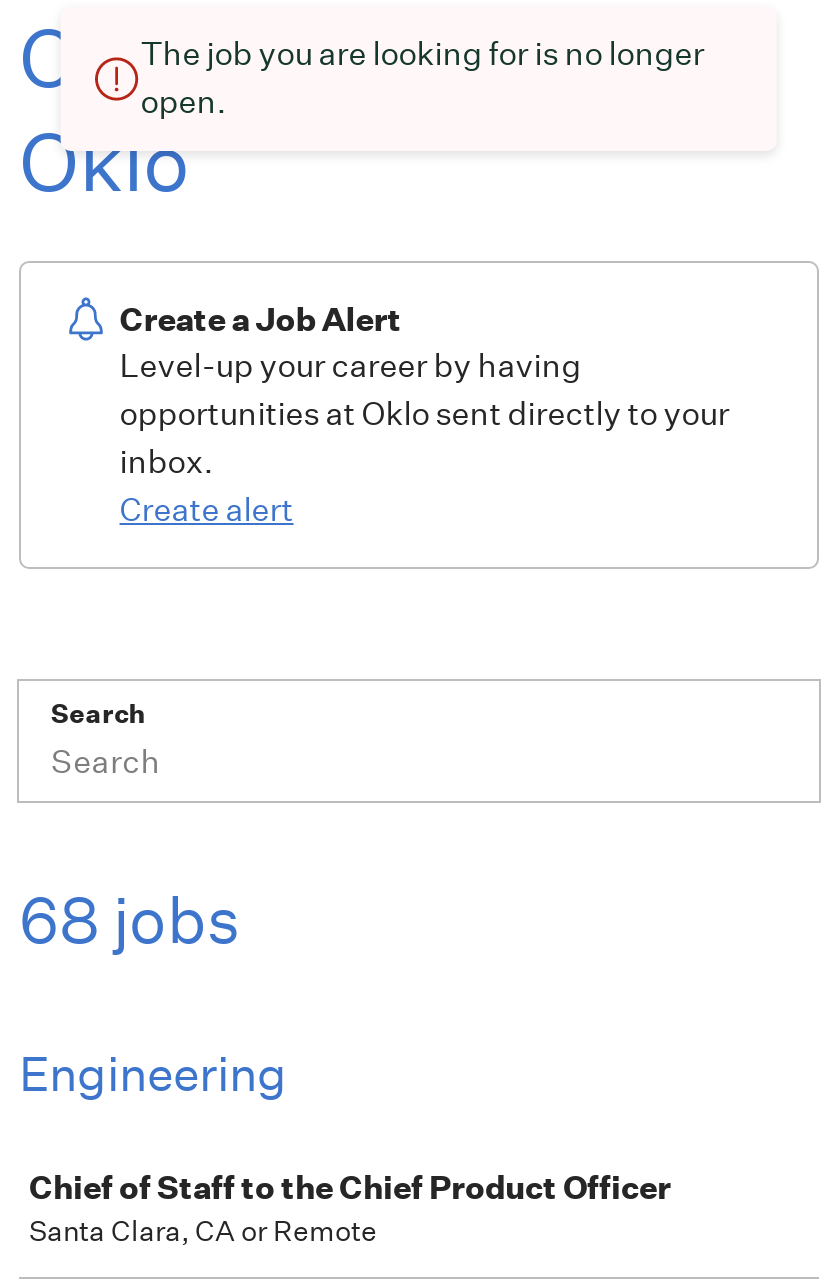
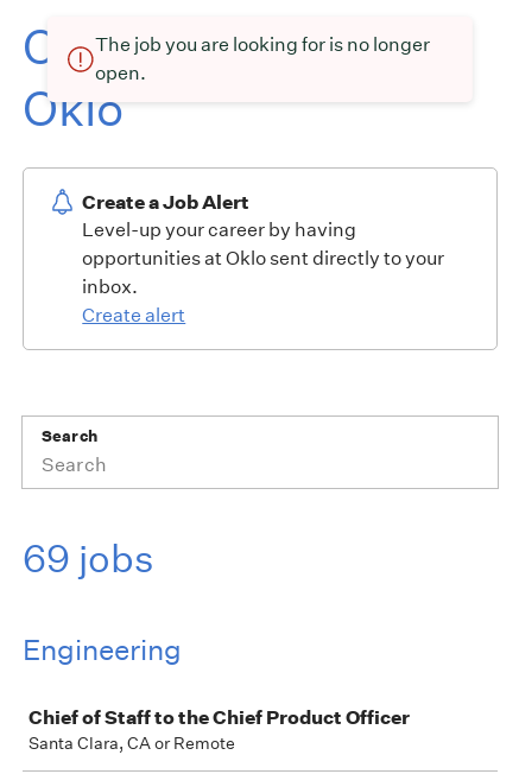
- 68 jobs
+ 69 jobs
